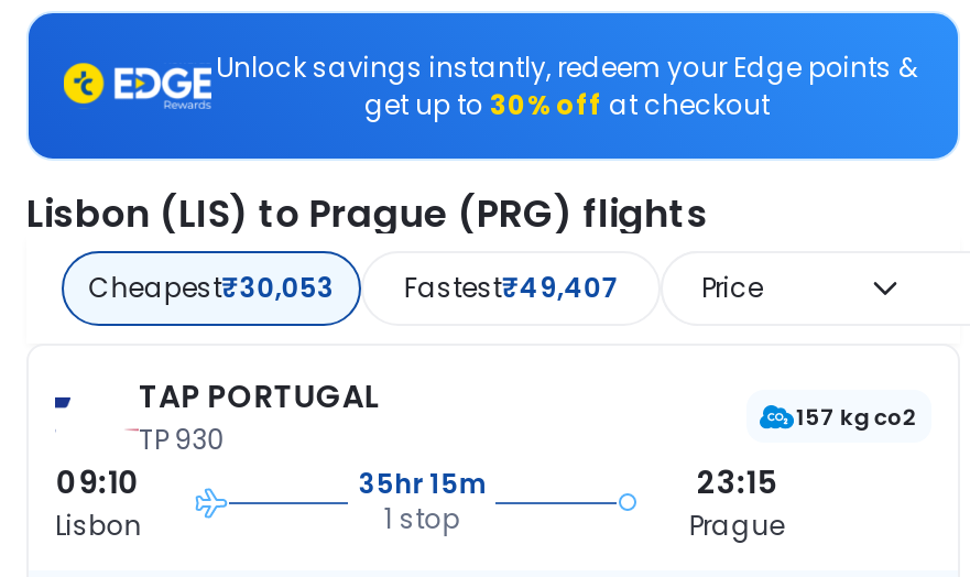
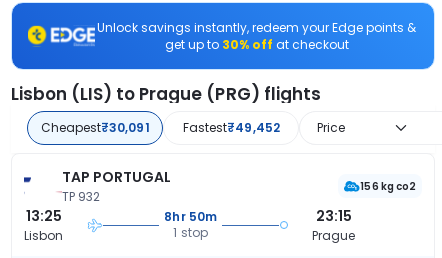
- Cheapest₹30,053
+ Cheapest₹30,091

- Fastest₹49,407
+ Fastest₹49,452

- 157 kg co2
+ 156 kg co2

- TP 930
+ TP 932

- 09:10
+ 13:25

- 35hr 15m
+ 8hr 50m
